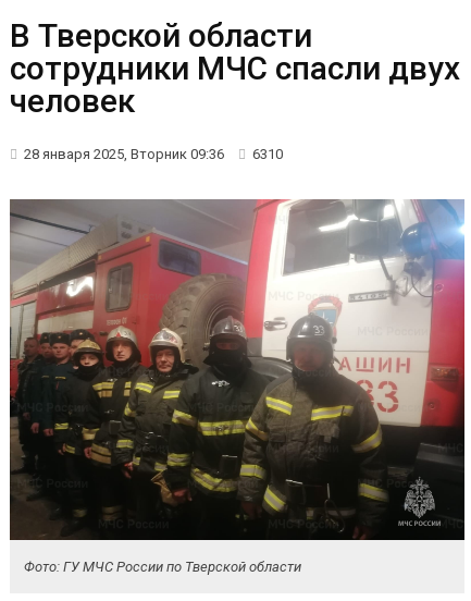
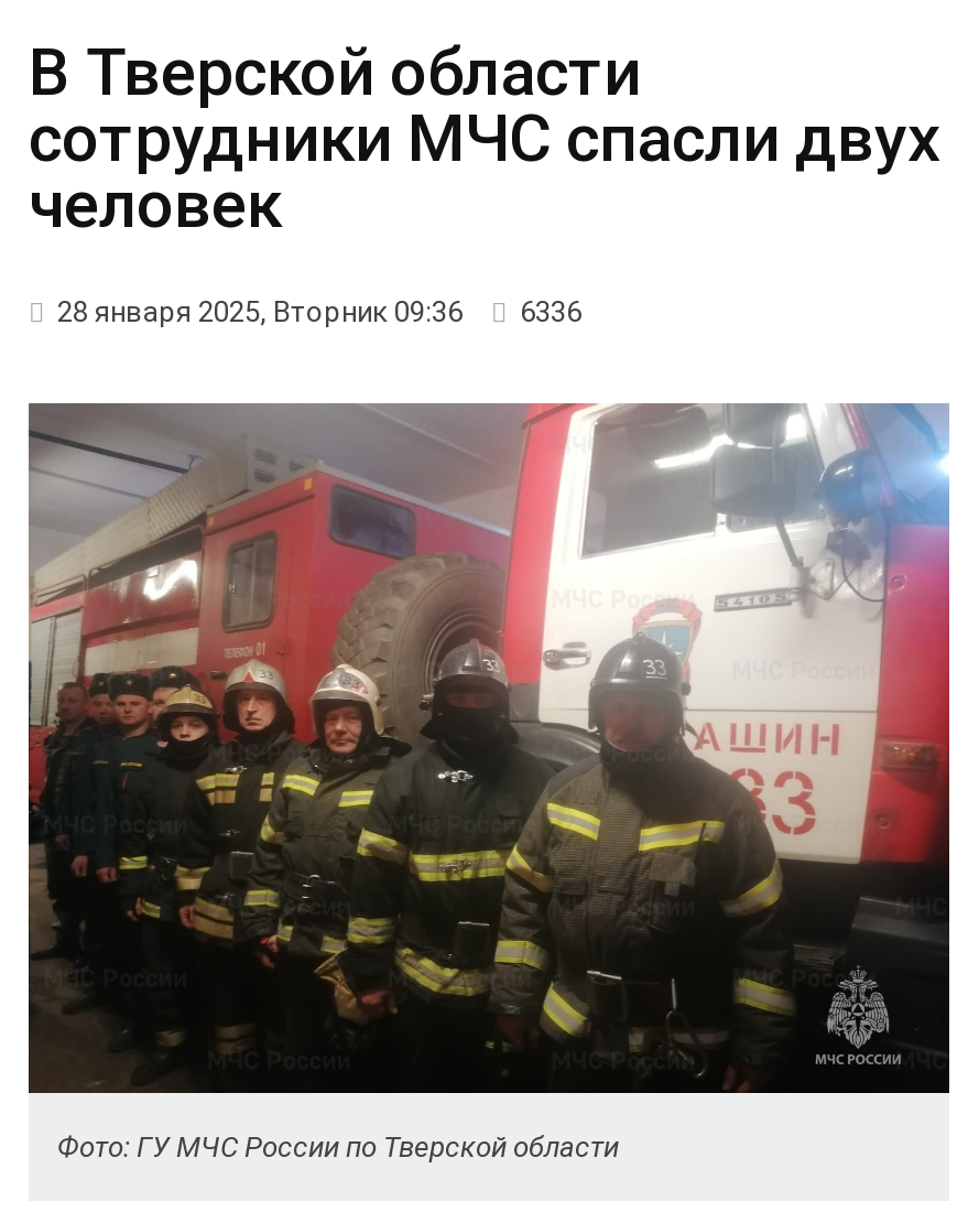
- 28 января 2025, Вторник 09:36 6310
+ 28 января 2025, Вторник 09:36 6336
